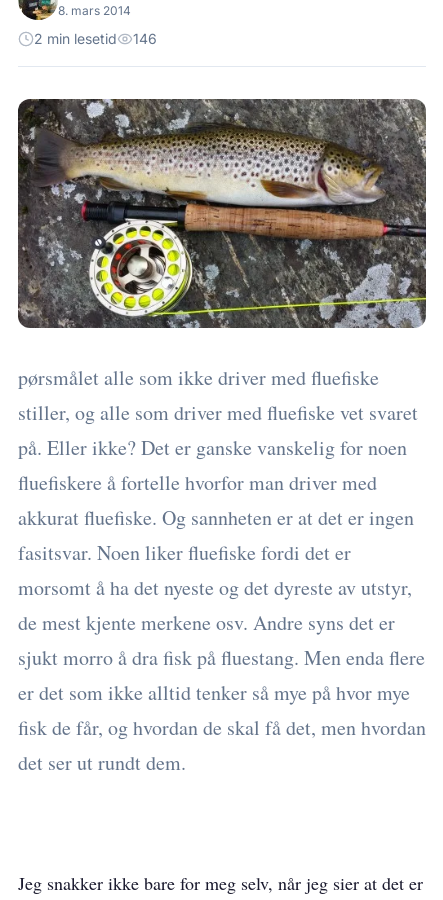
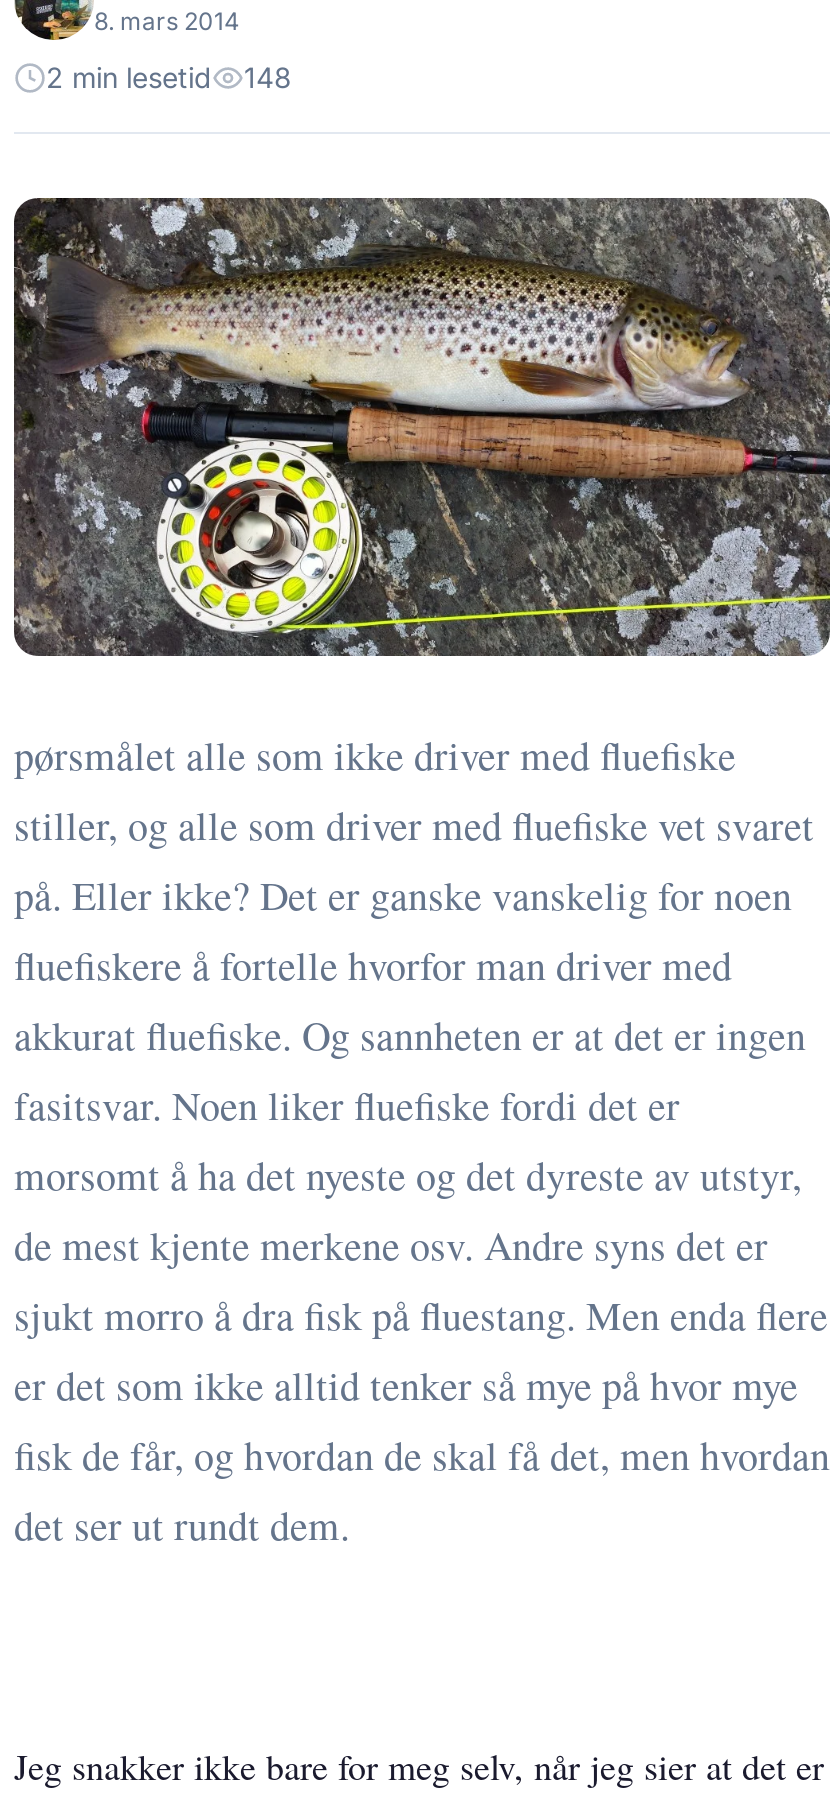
- 2 min lesetid 146
+ 2 min lesetid 148
